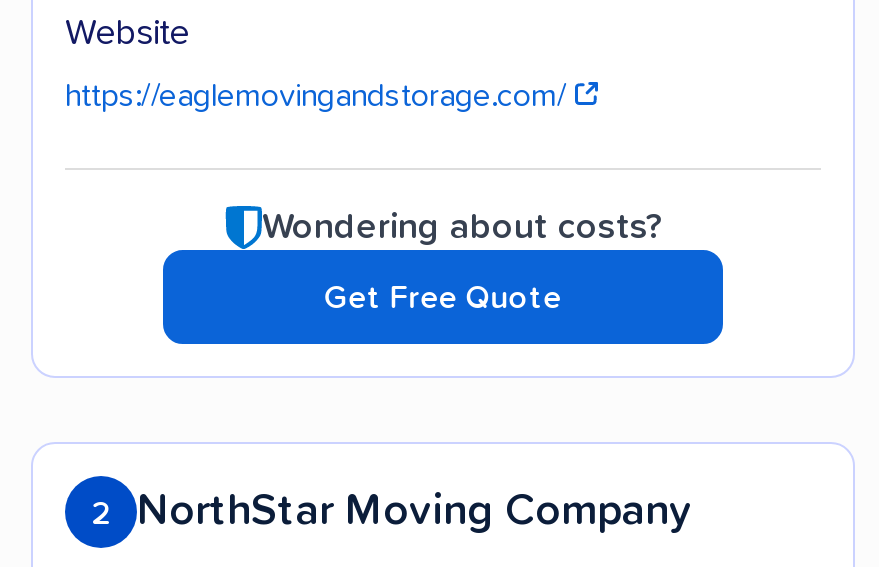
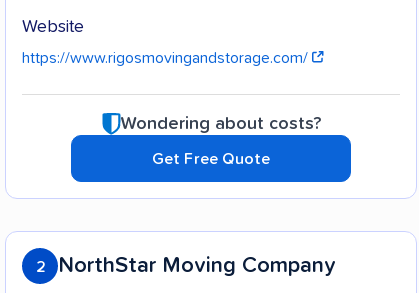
- https://eaglemovingandstorage.com/
+ https://www.rigosmovingandstorage.com/
